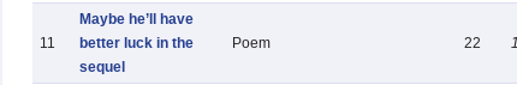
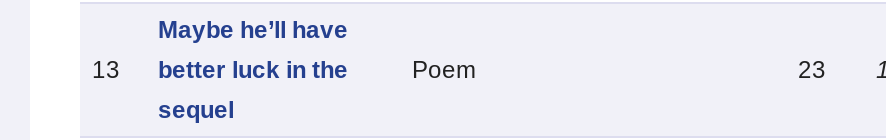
- 11 better luck in the
+ 13 better luck in the

- 22
+ 23
